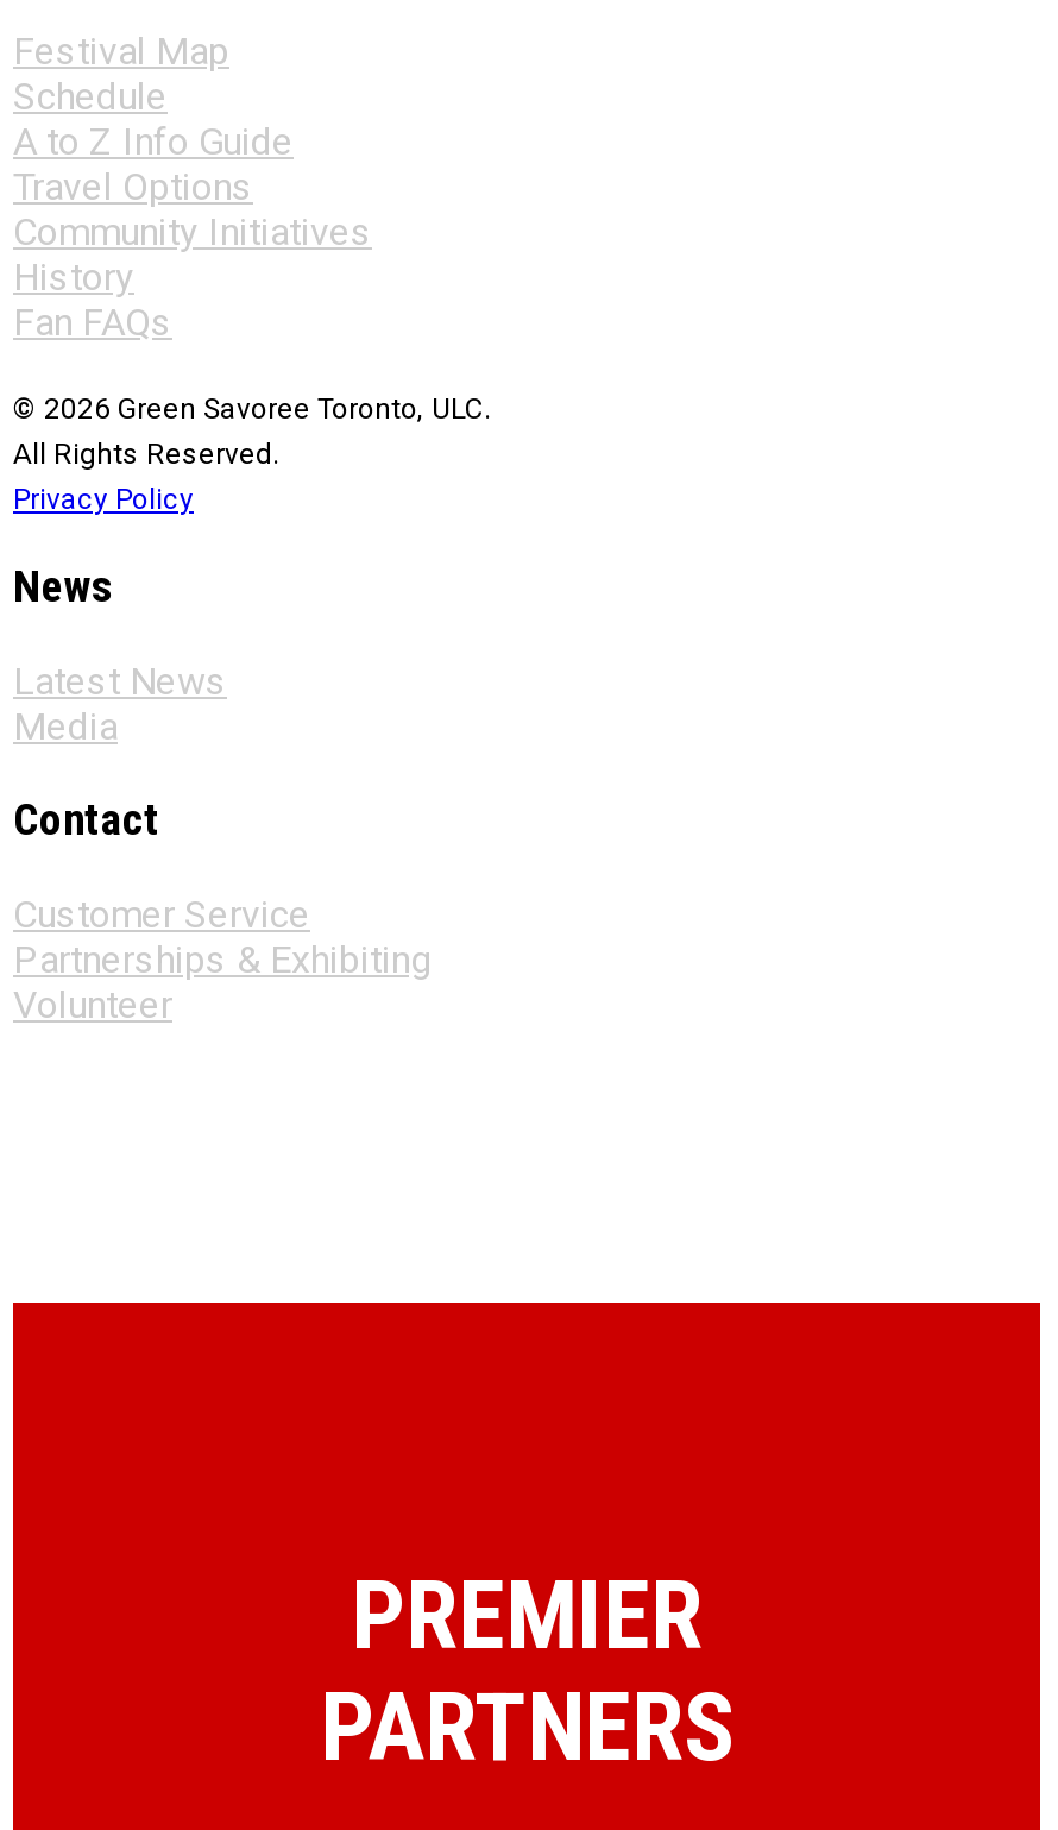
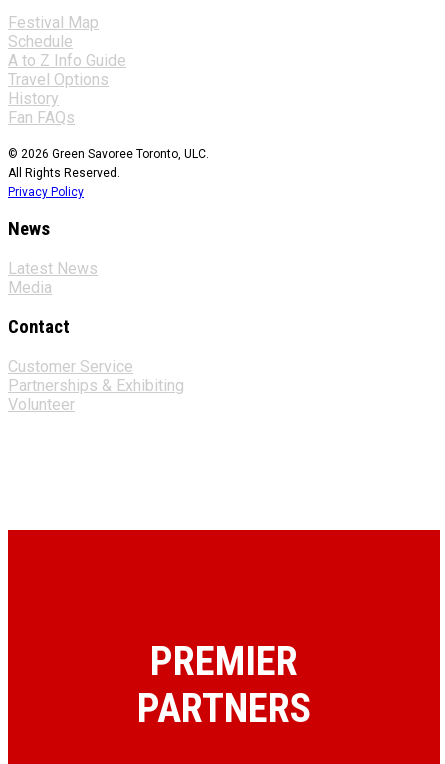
- Community Initiatives
